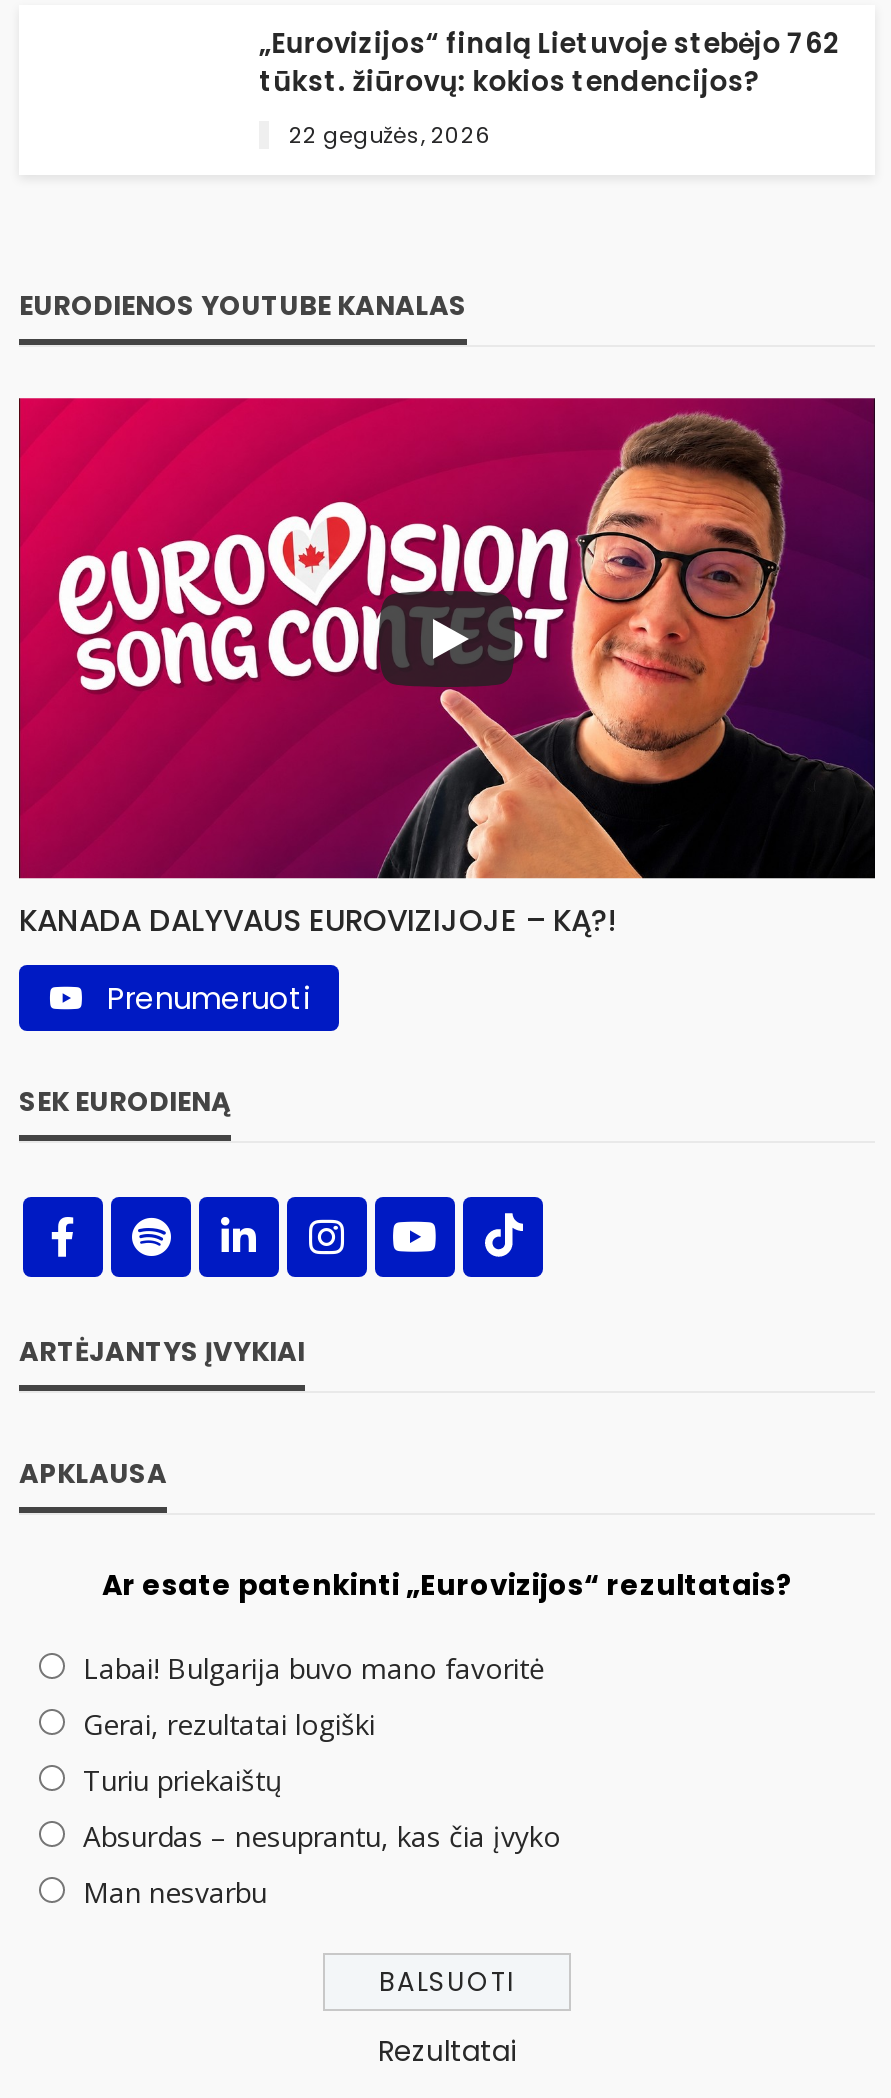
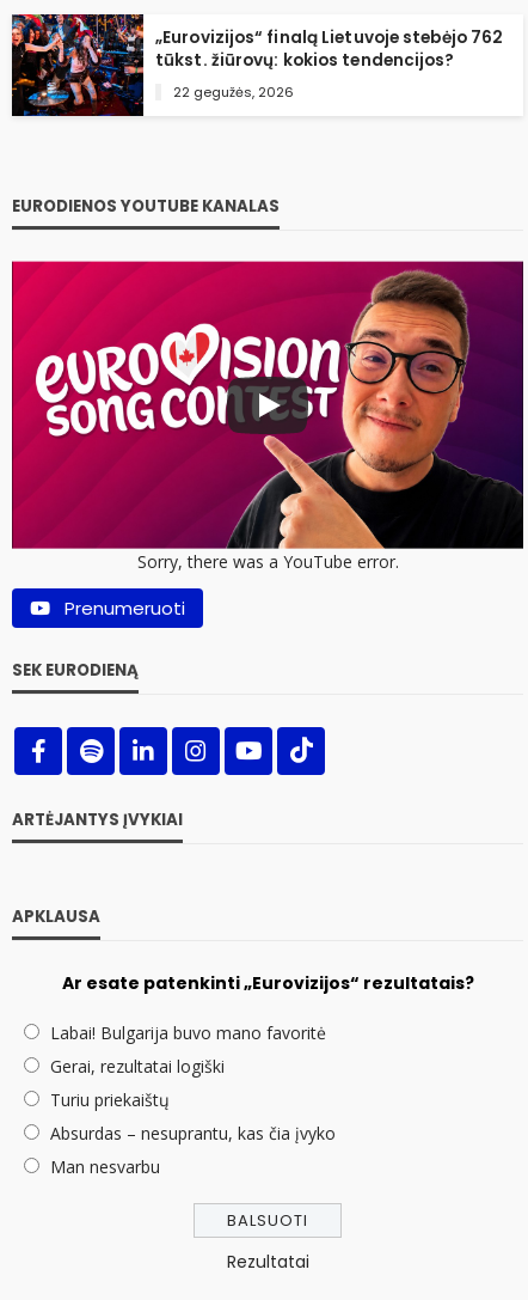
+ [image]

- KANADA DALYVAUS EUROVIZIJOJE – KĄ?!
+ Sorry, there was a YouTube error.
